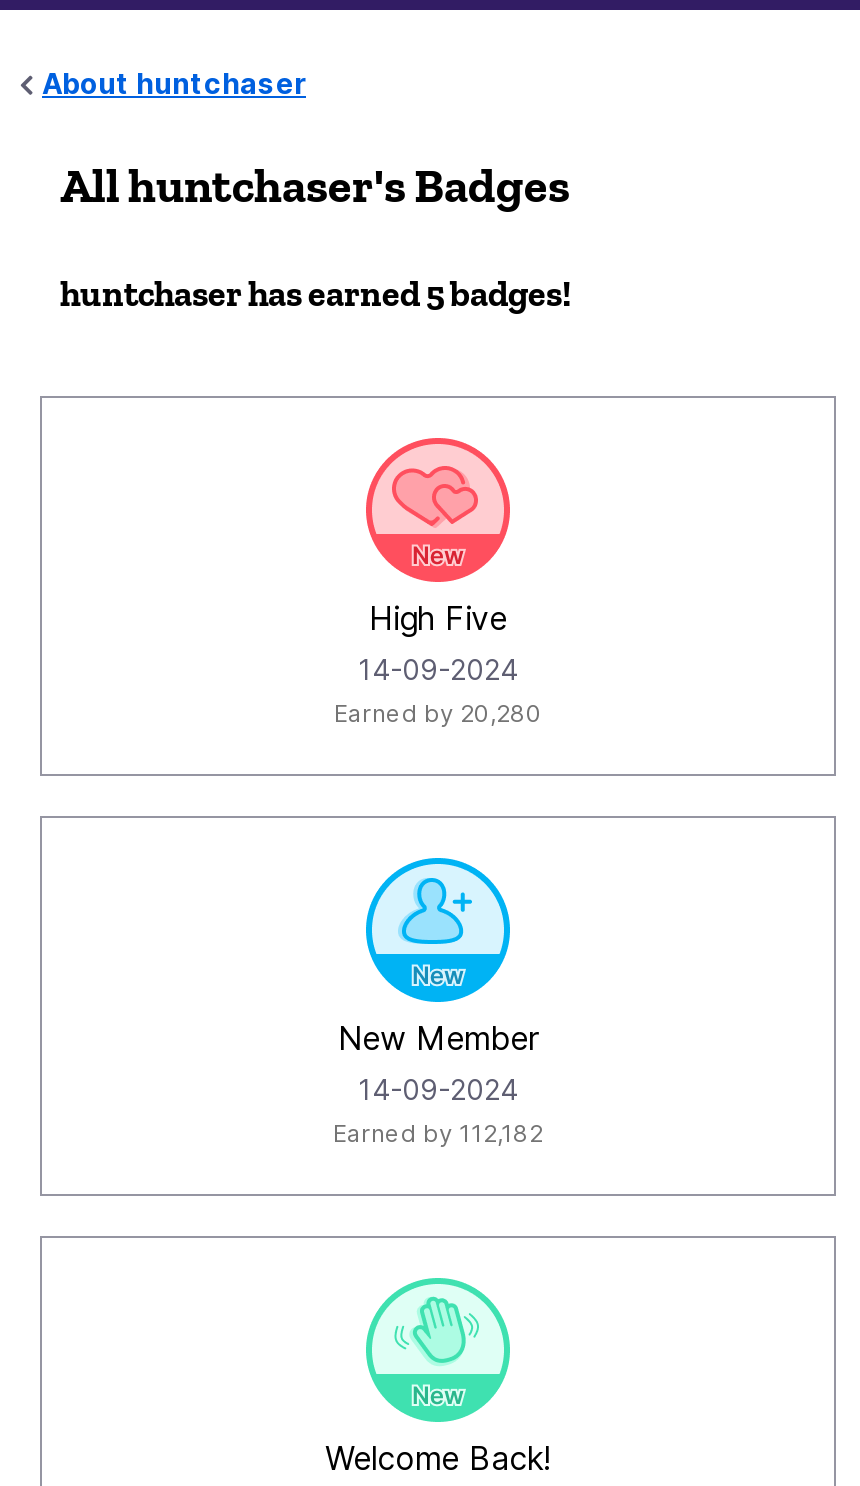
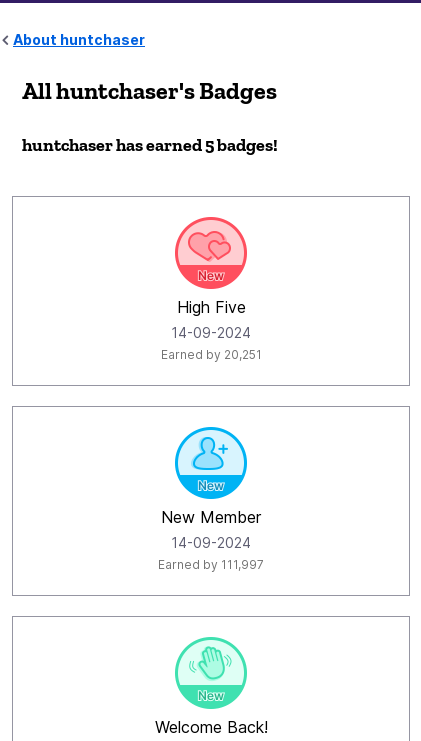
- Earned by 20,280
+ Earned by 20,251

- Earned by 112,182
+ Earned by 111,997
